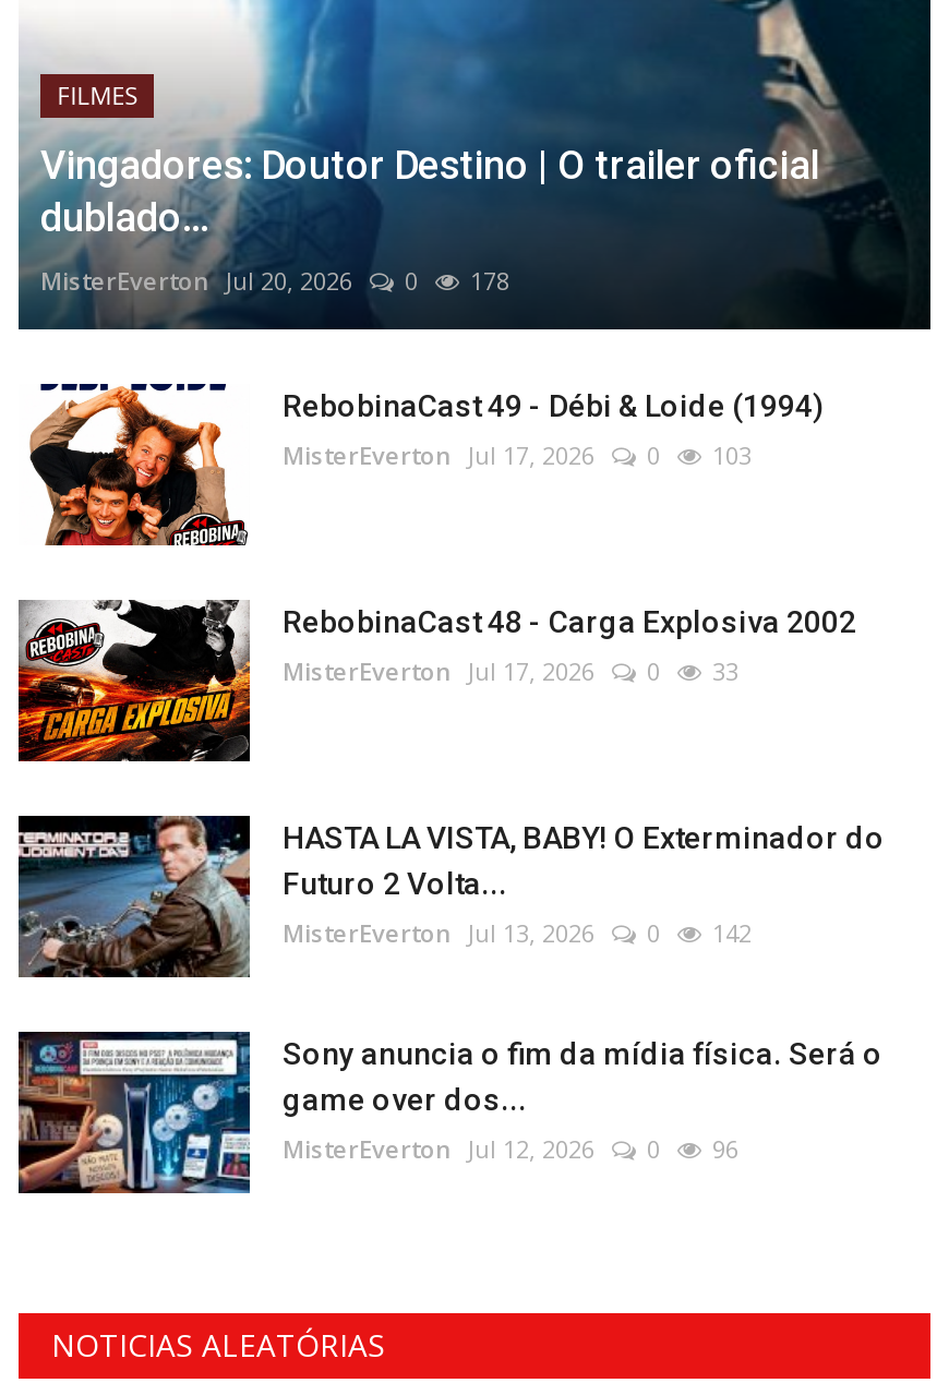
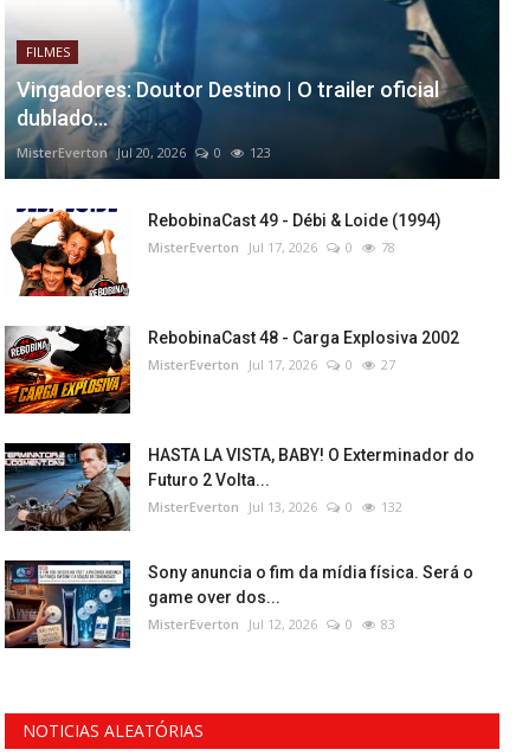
- MisterEverton Jul 20, 2026 0 178
+ MisterEverton Jul 20, 2026 0 123

- MisterEverton Jul 17, 2026 0 103
+ MisterEverton Jul 17, 2026 0 78

- MisterEverton Jul 17, 2026 0 33
+ MisterEverton Jul 17, 2026 0 27

- MisterEverton Jul 13, 2026 0 142
+ MisterEverton Jul 13, 2026 0 132

- MisterEverton Jul 12, 2026 0 96
+ MisterEverton Jul 12, 2026 0 83
